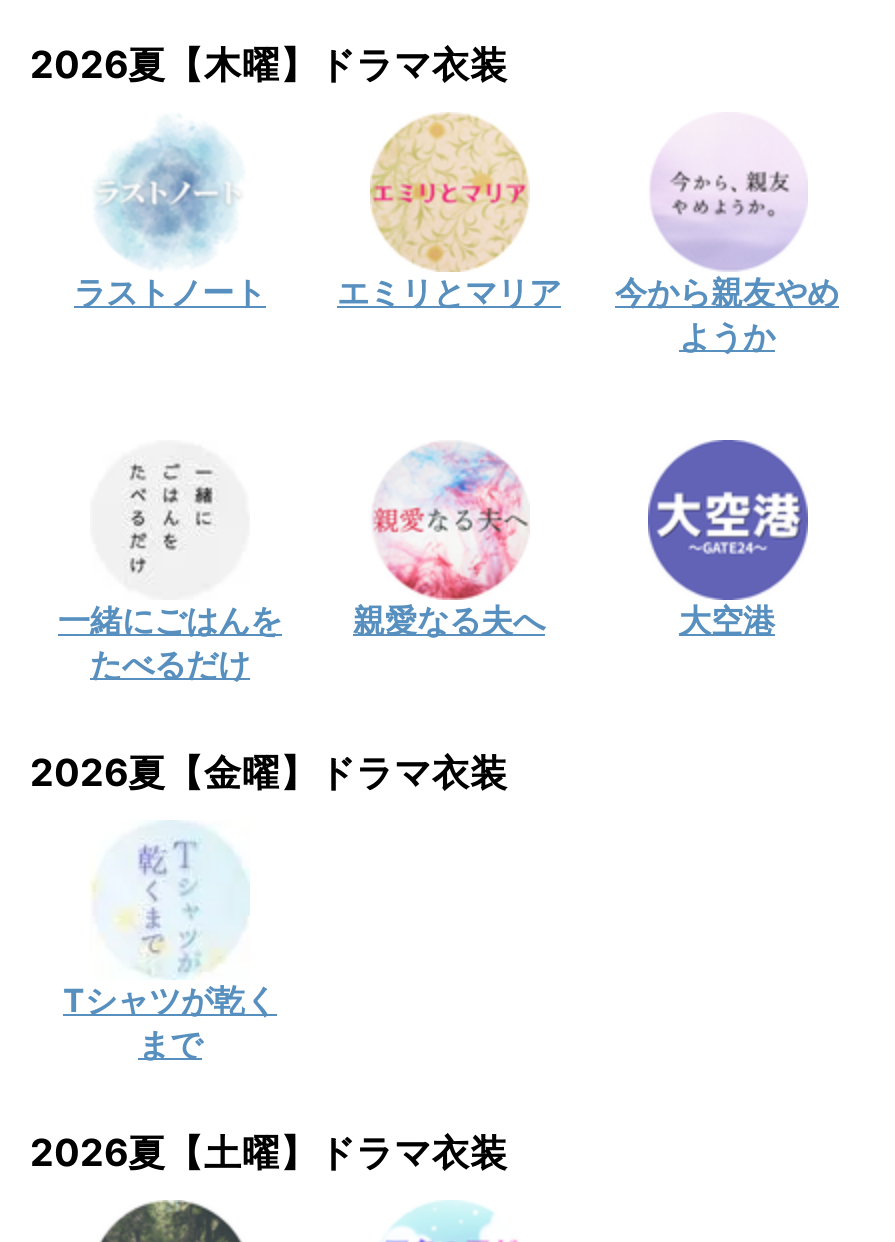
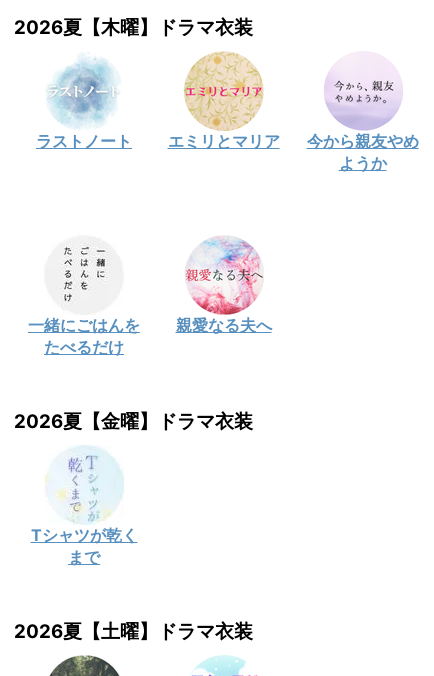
- [image]
- 大空港
